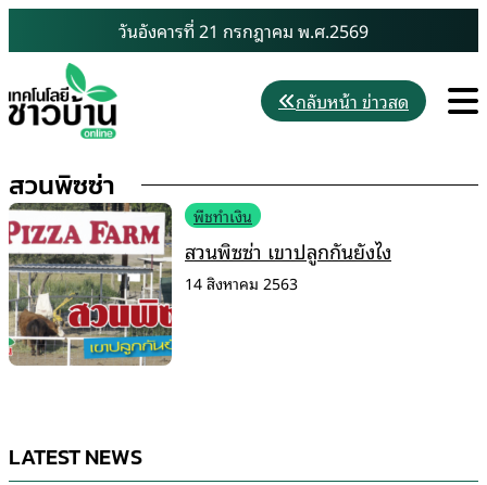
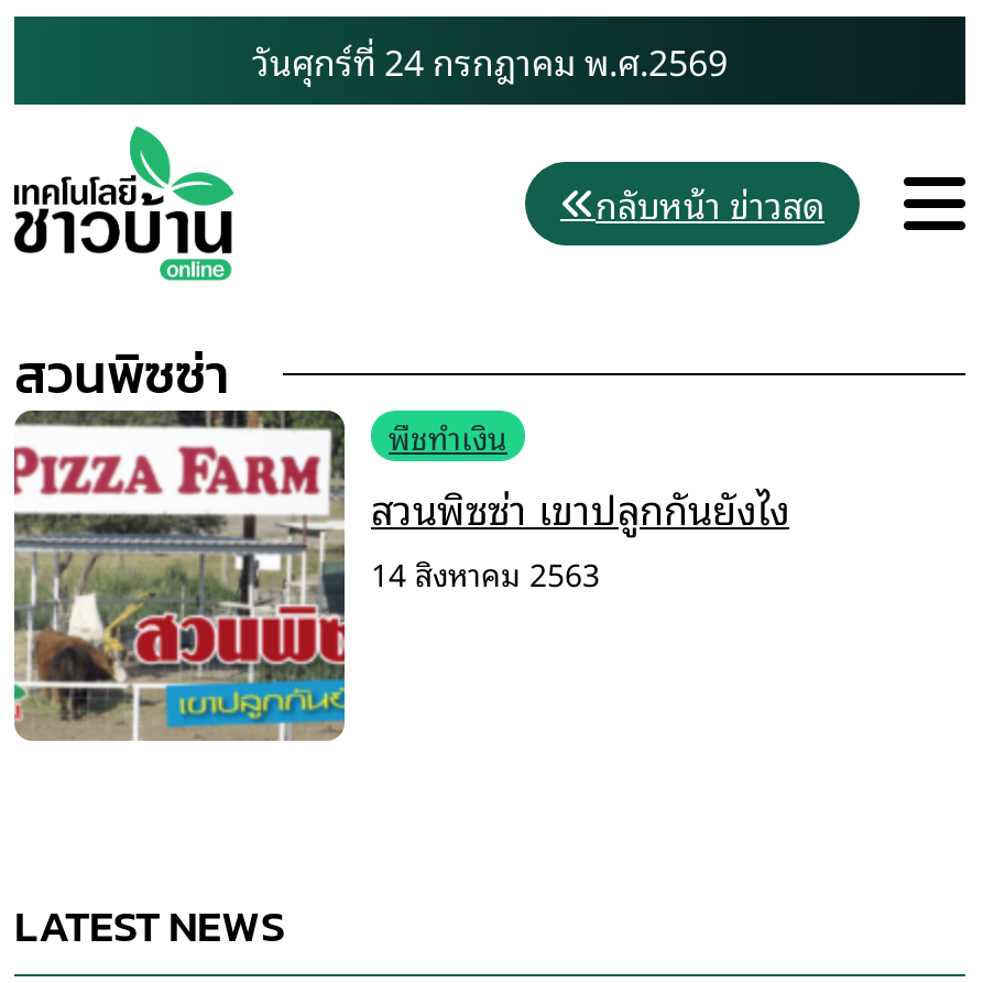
- วันอังคารที่ 21 กรกฎาคม พ.ศ.2569
+ วันศุกร์ที่ 24 กรกฎาคม พ.ศ.2569
